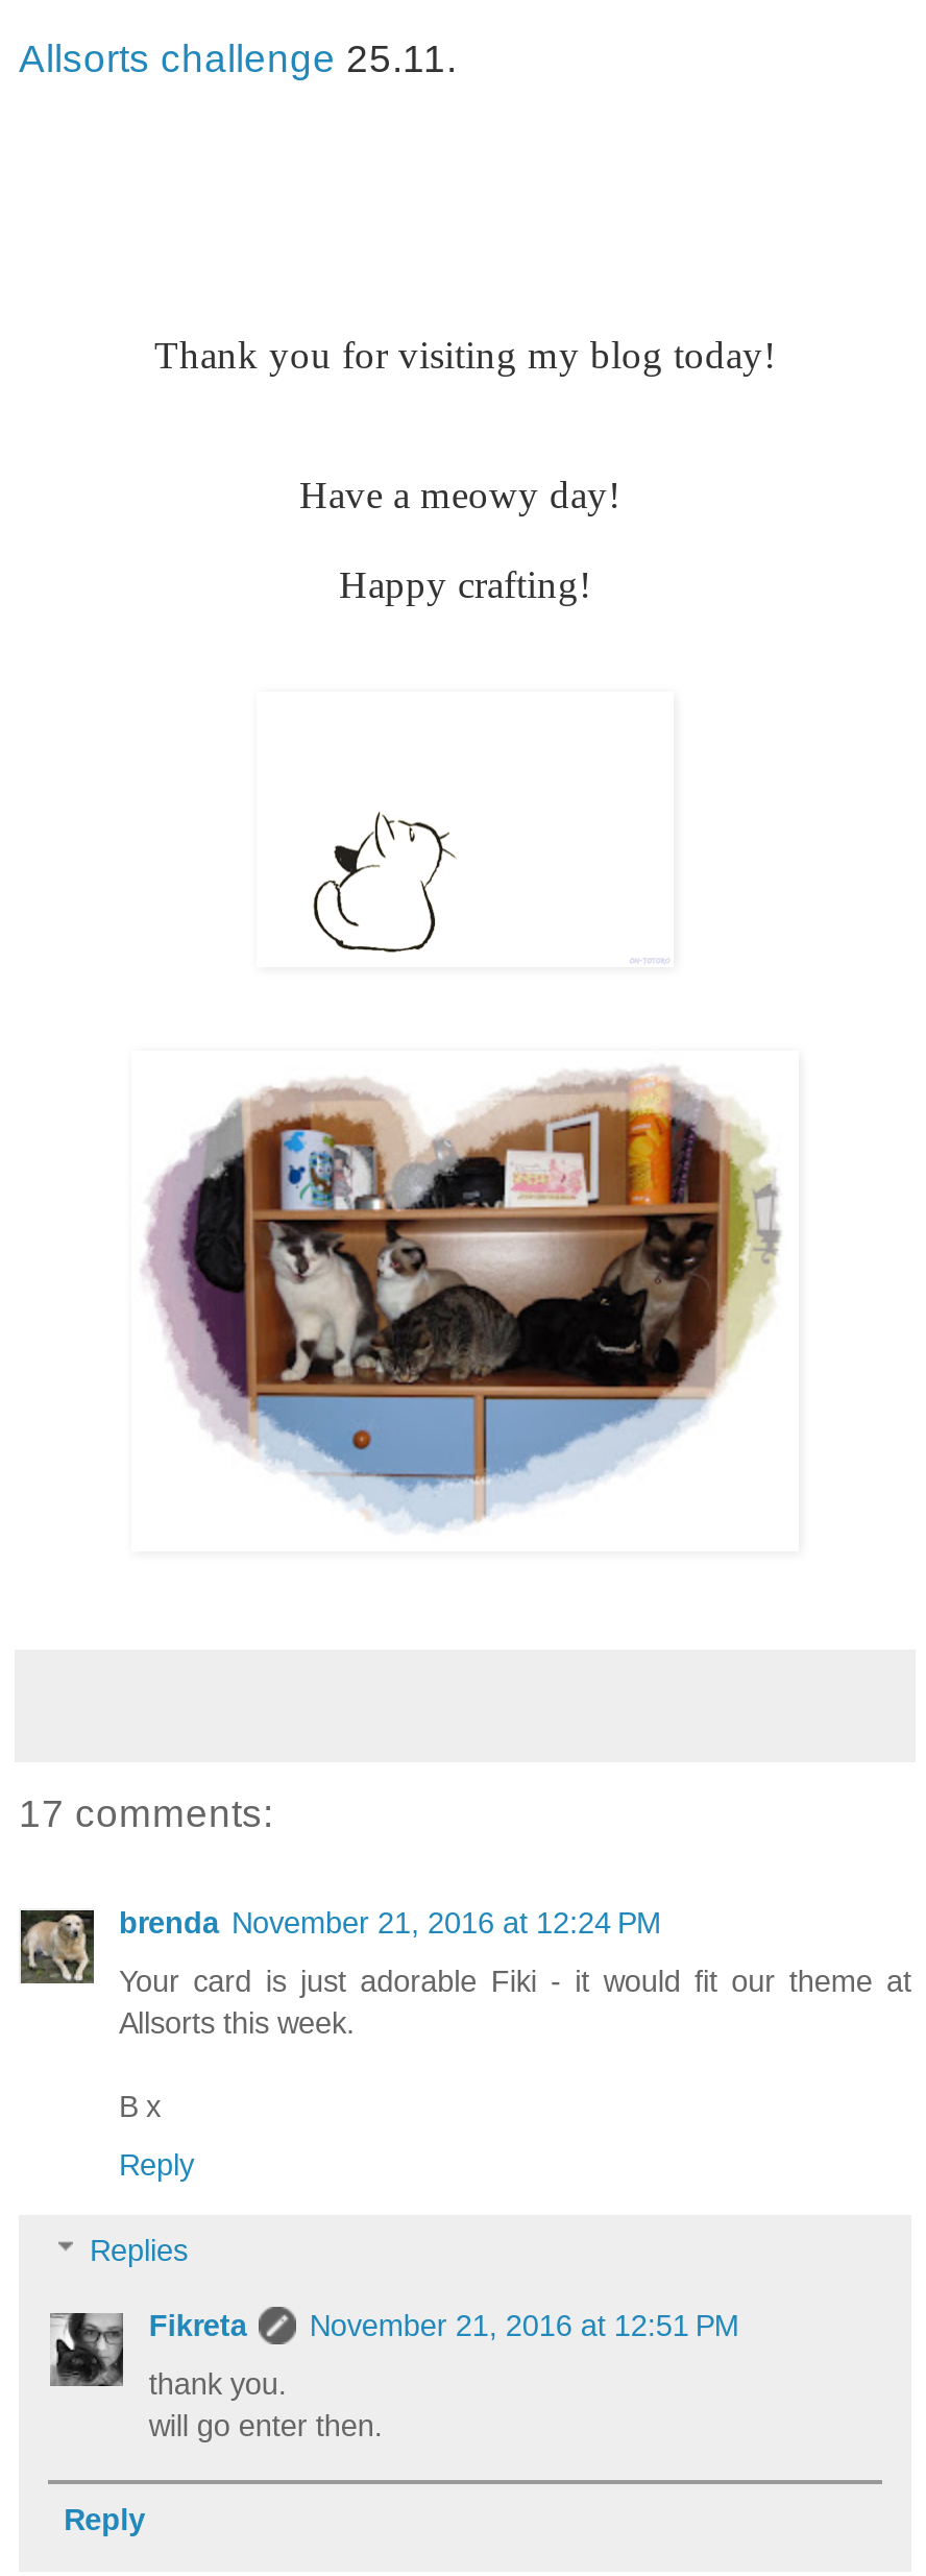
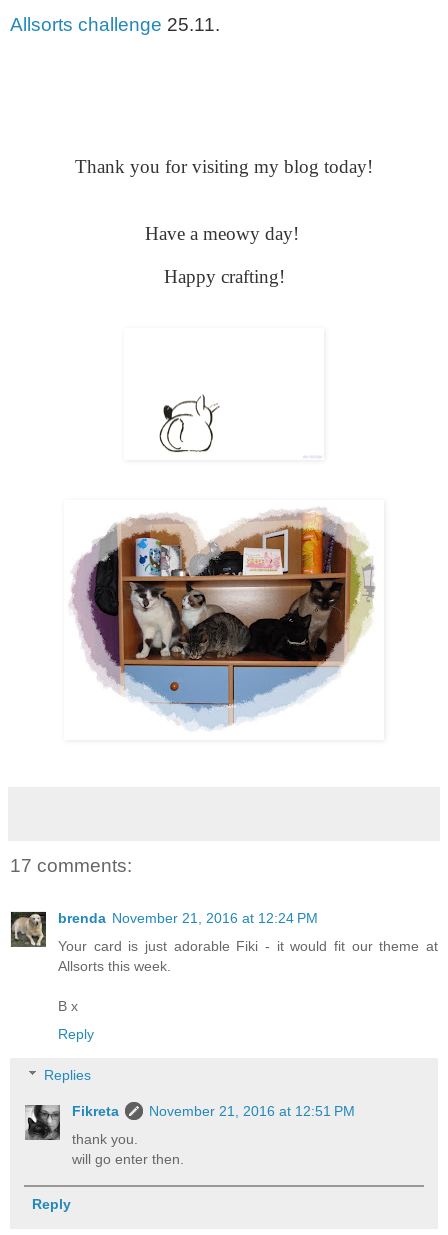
- [image]
+ [image]
